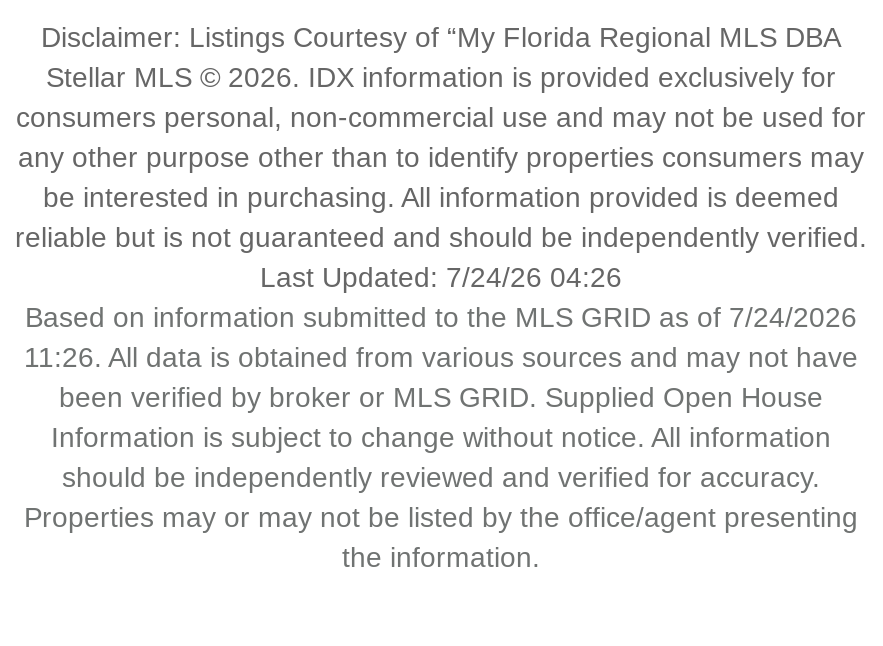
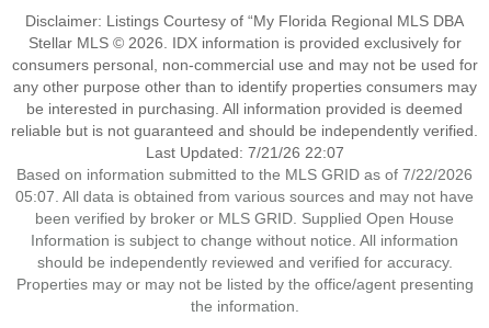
- Last Updated: 7/24/26 04:26
+ Last Updated: 7/21/26 22:07

- Based on information submitted to the MLS GRID as of 7/24/2026
+ Based on information submitted to the MLS GRID as of 7/22/2026

- 11:26. All data is obtained from various sources and may not have
+ 05:07. All data is obtained from various sources and may not have
